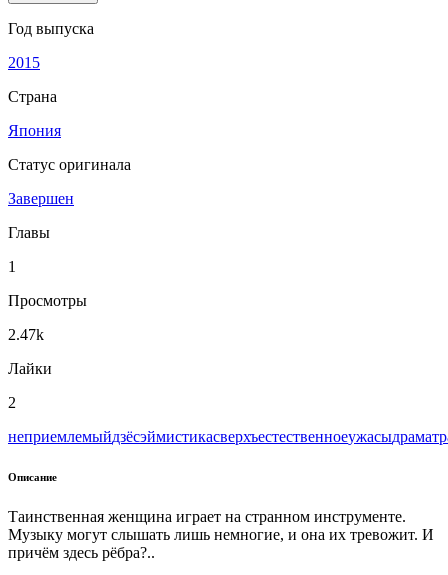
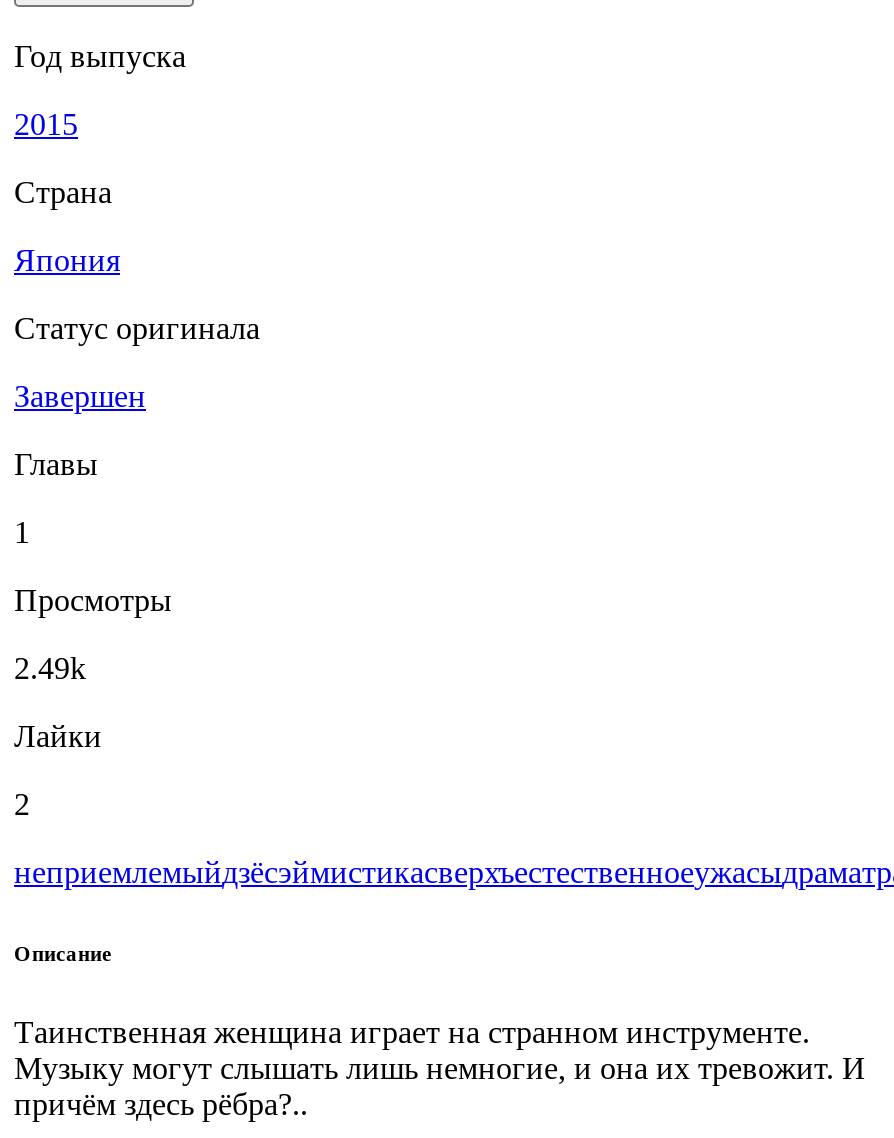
- 2.47k
+ 2.49k
